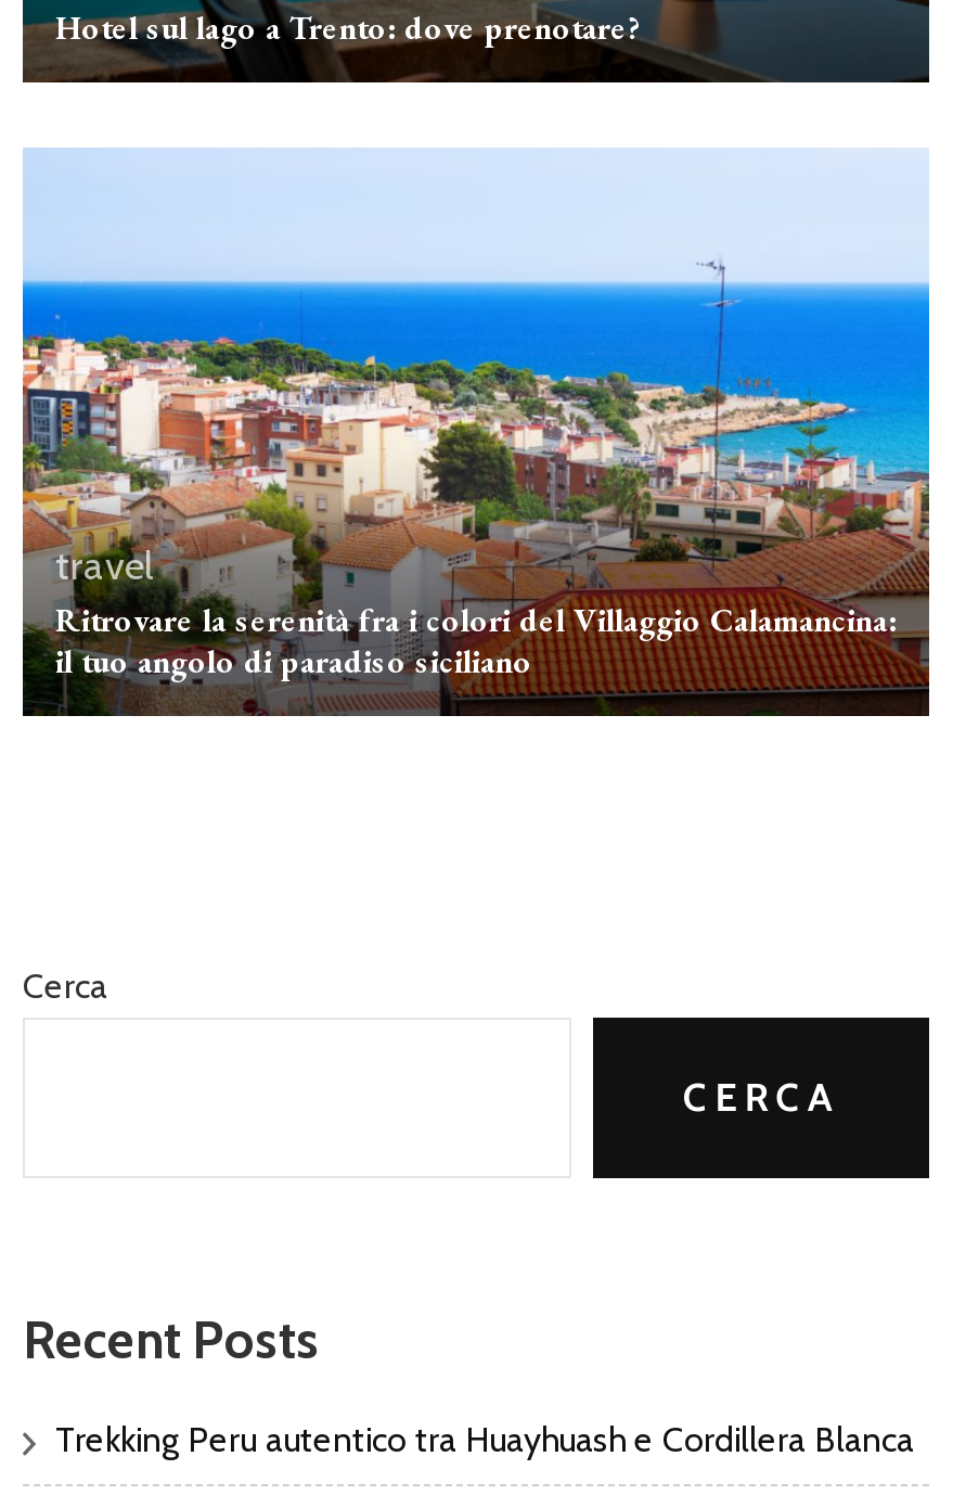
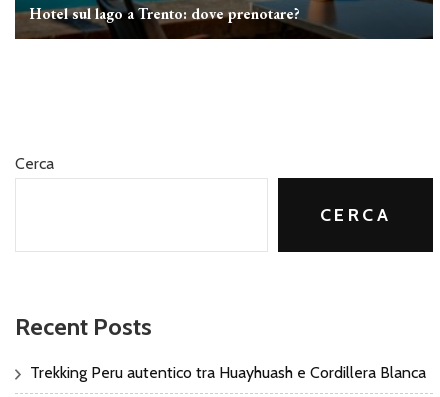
- [image]
- travel
- Ritrovare la serenità fra i colori del Villaggio Calamancina:
- il tuo angolo di paradiso siciliano
